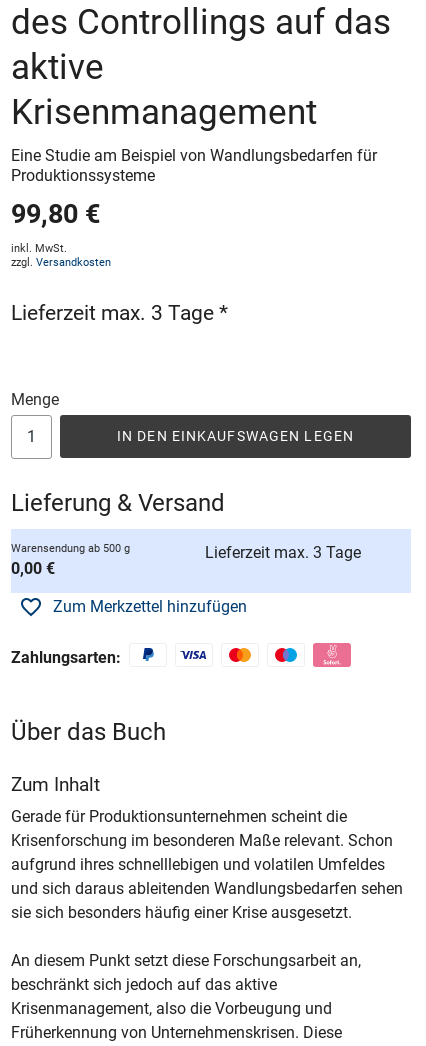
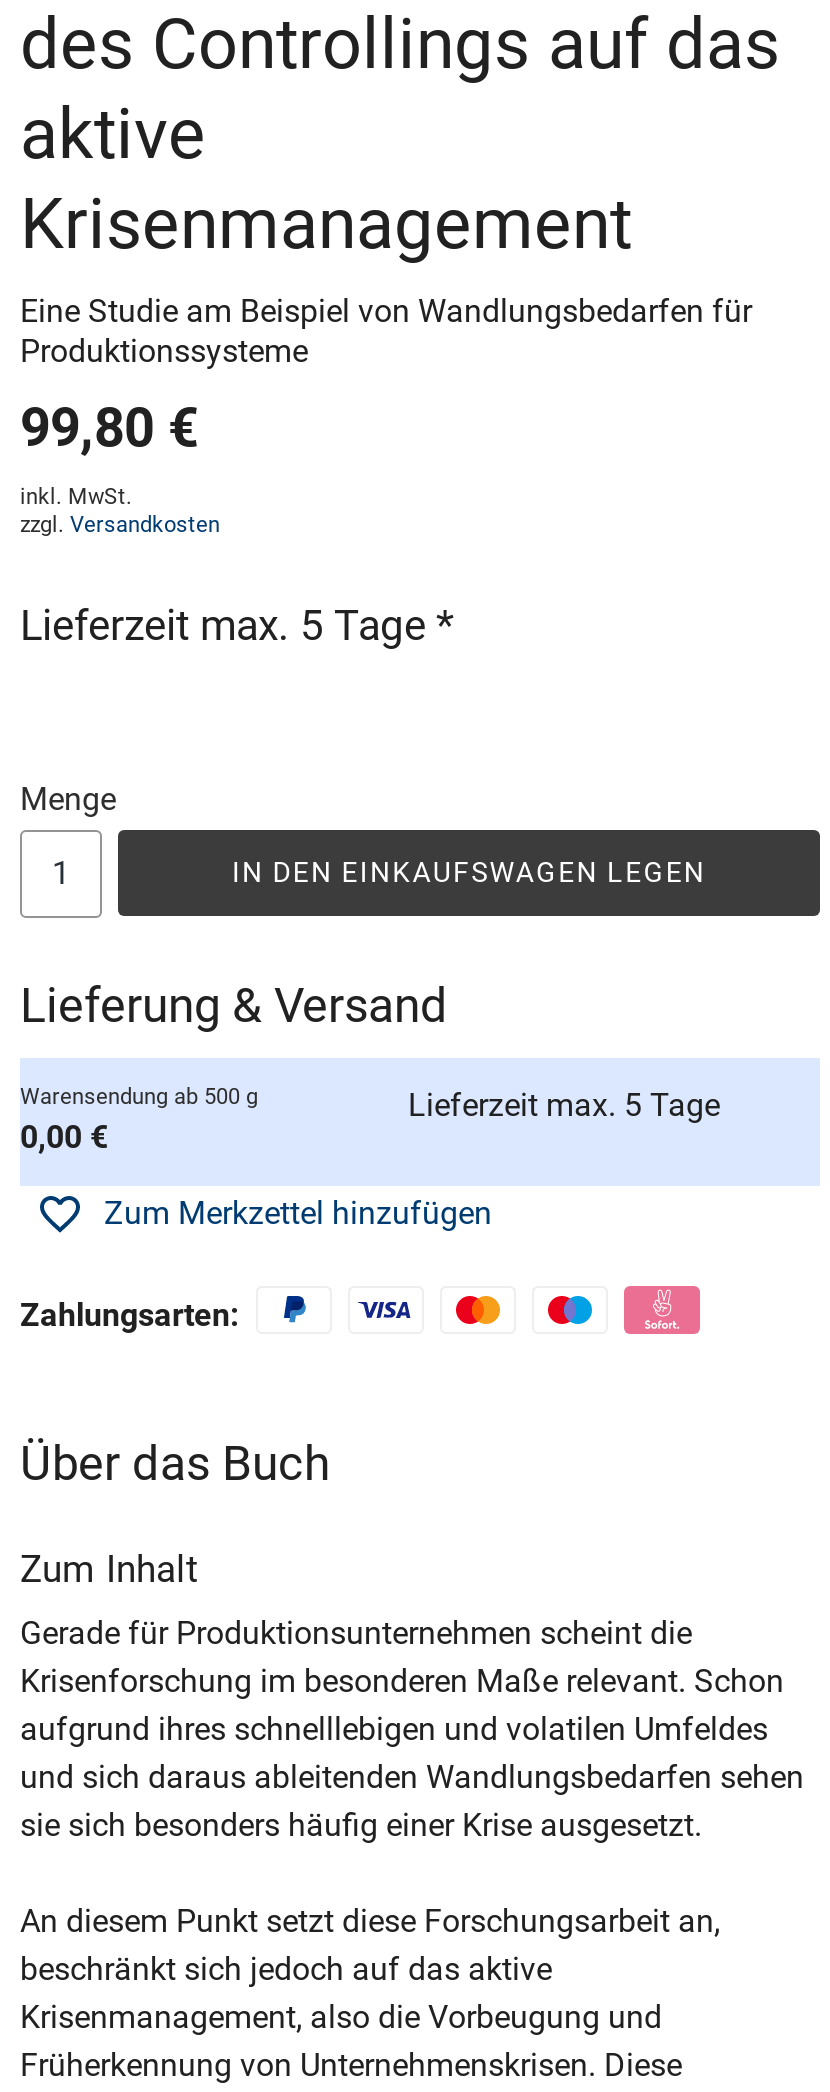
- Lieferzeit max. 3 Tage *
+ Lieferzeit max. 5 Tage *

- Lieferzeit max. 3 Tage
+ Lieferzeit max. 5 Tage
